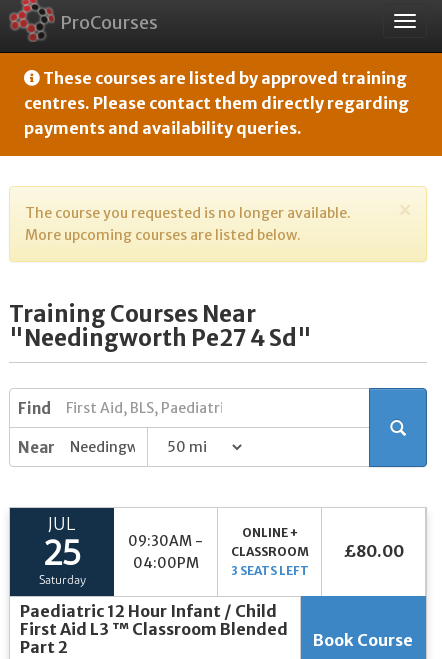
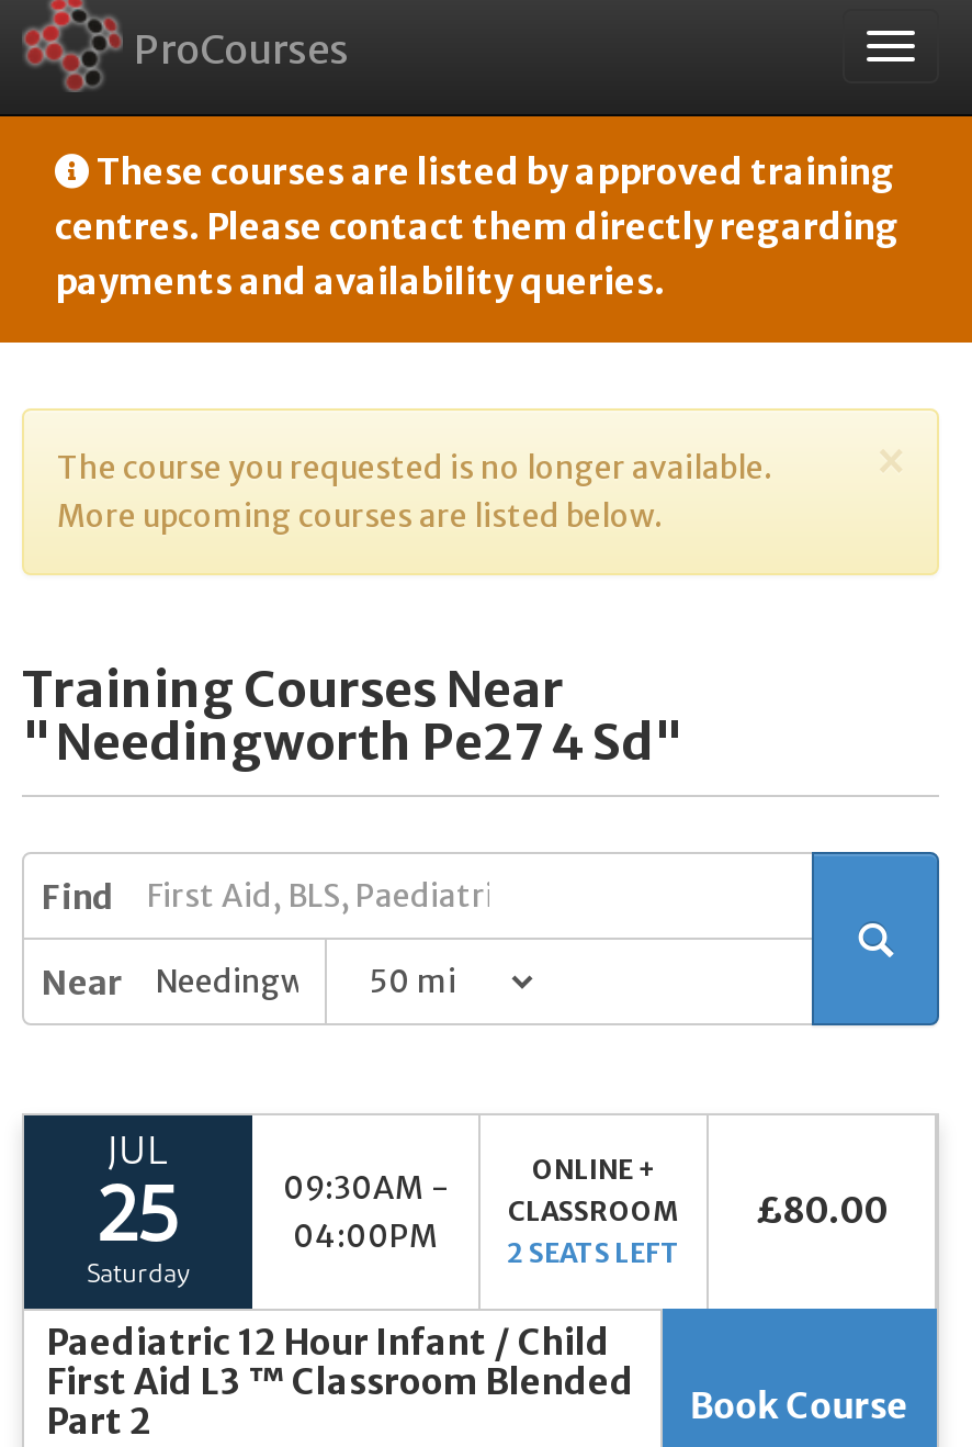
- 3 SEATS LEFT
+ 2 SEATS LEFT
